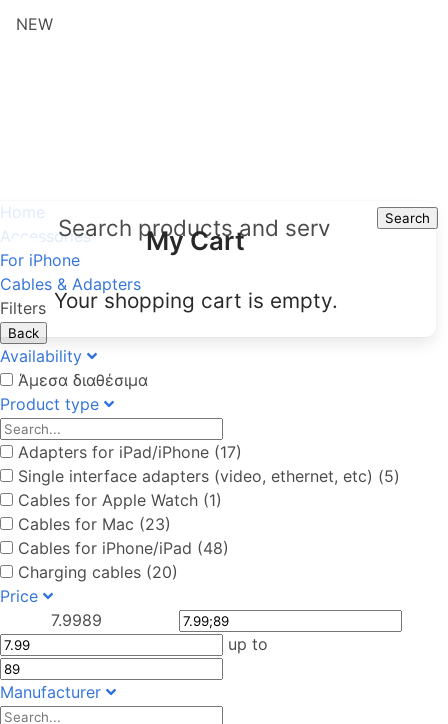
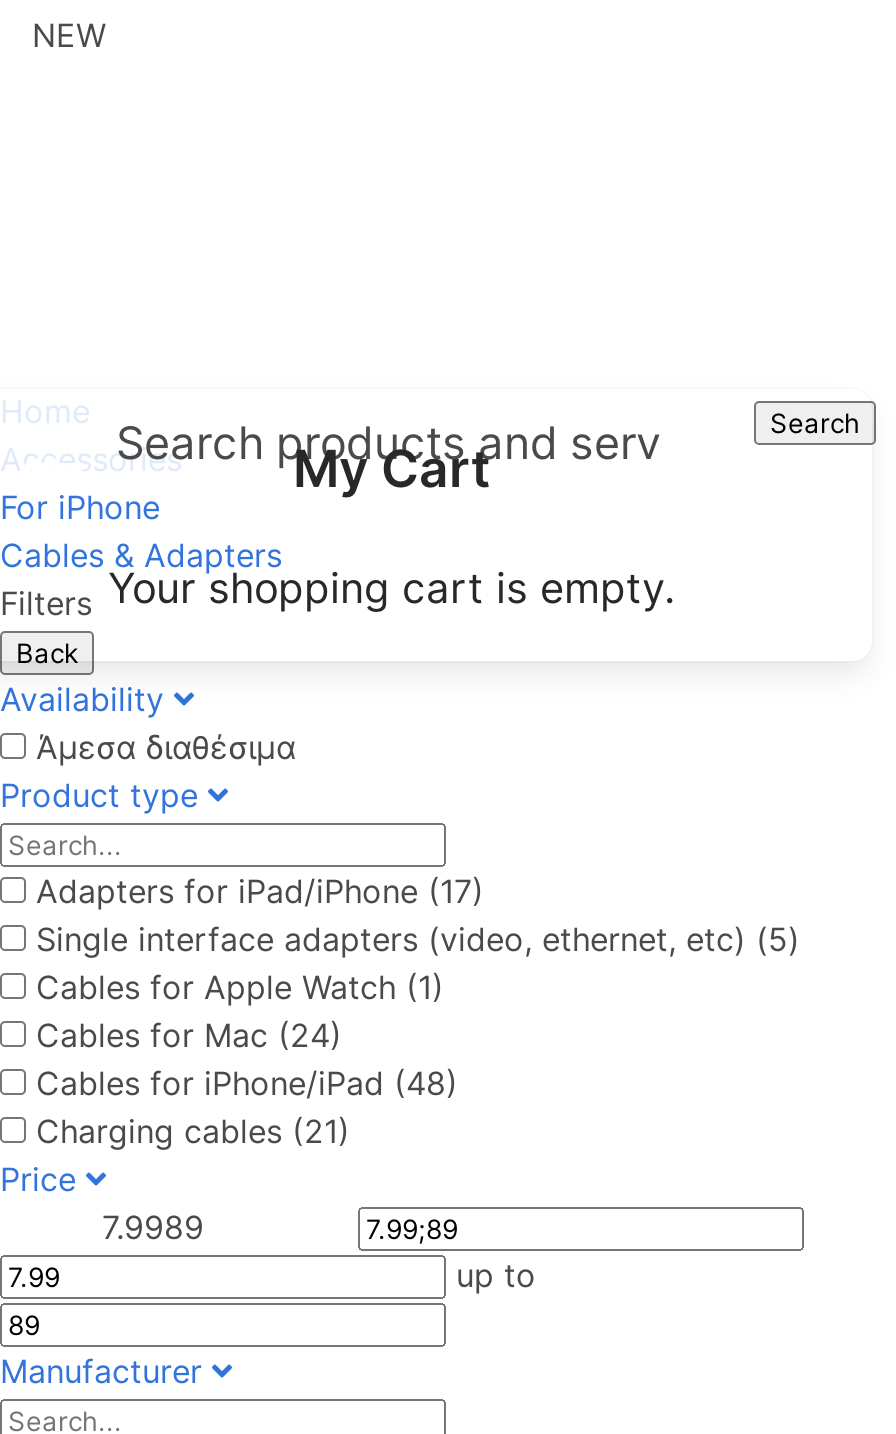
- Cables for Mac (23)
+ Cables for Mac (24)

- Charging cables (20)
+ Charging cables (21)
